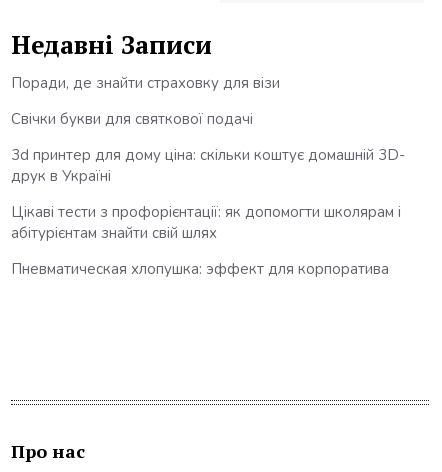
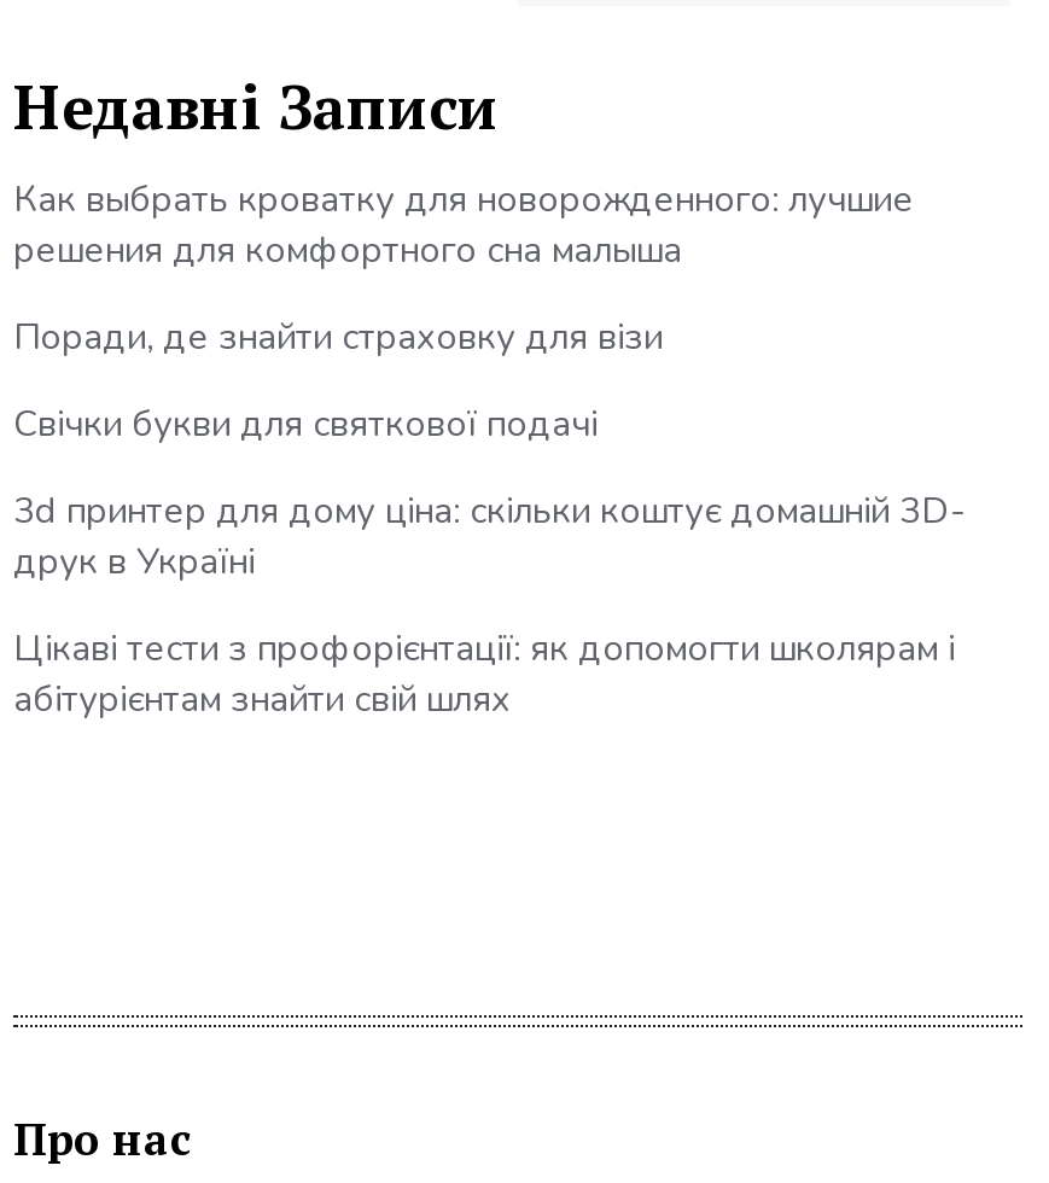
+ Как выбрать кроватку для новорожденного: лучшие
+ решения для комфортного сна малыша

moved down: Поради, де знайти страховку для візи | Свічки букви для святкової подачі | друк в Україні | Цікаві тести з профорієнтації: як допомогти школярам і | абітурієнтам знайти свій шлях

- Пневматическая хлопушка: эффект для корпоратива
